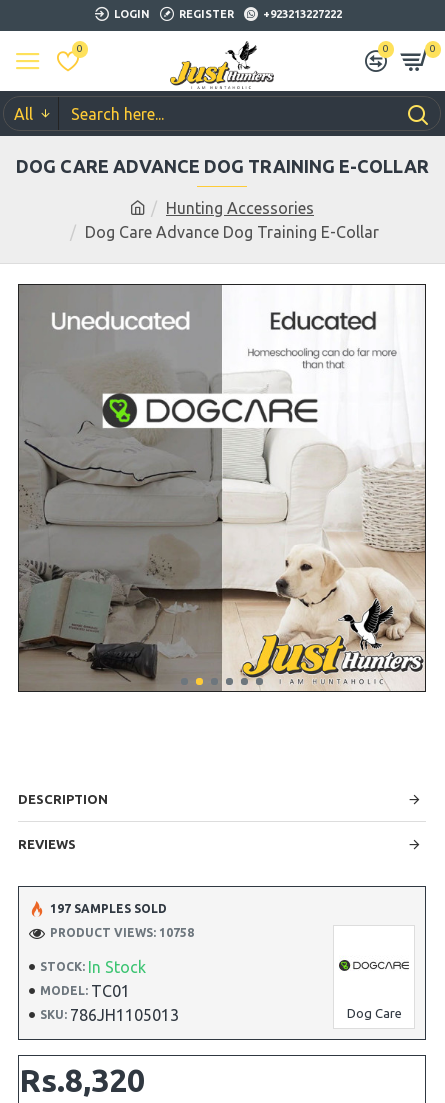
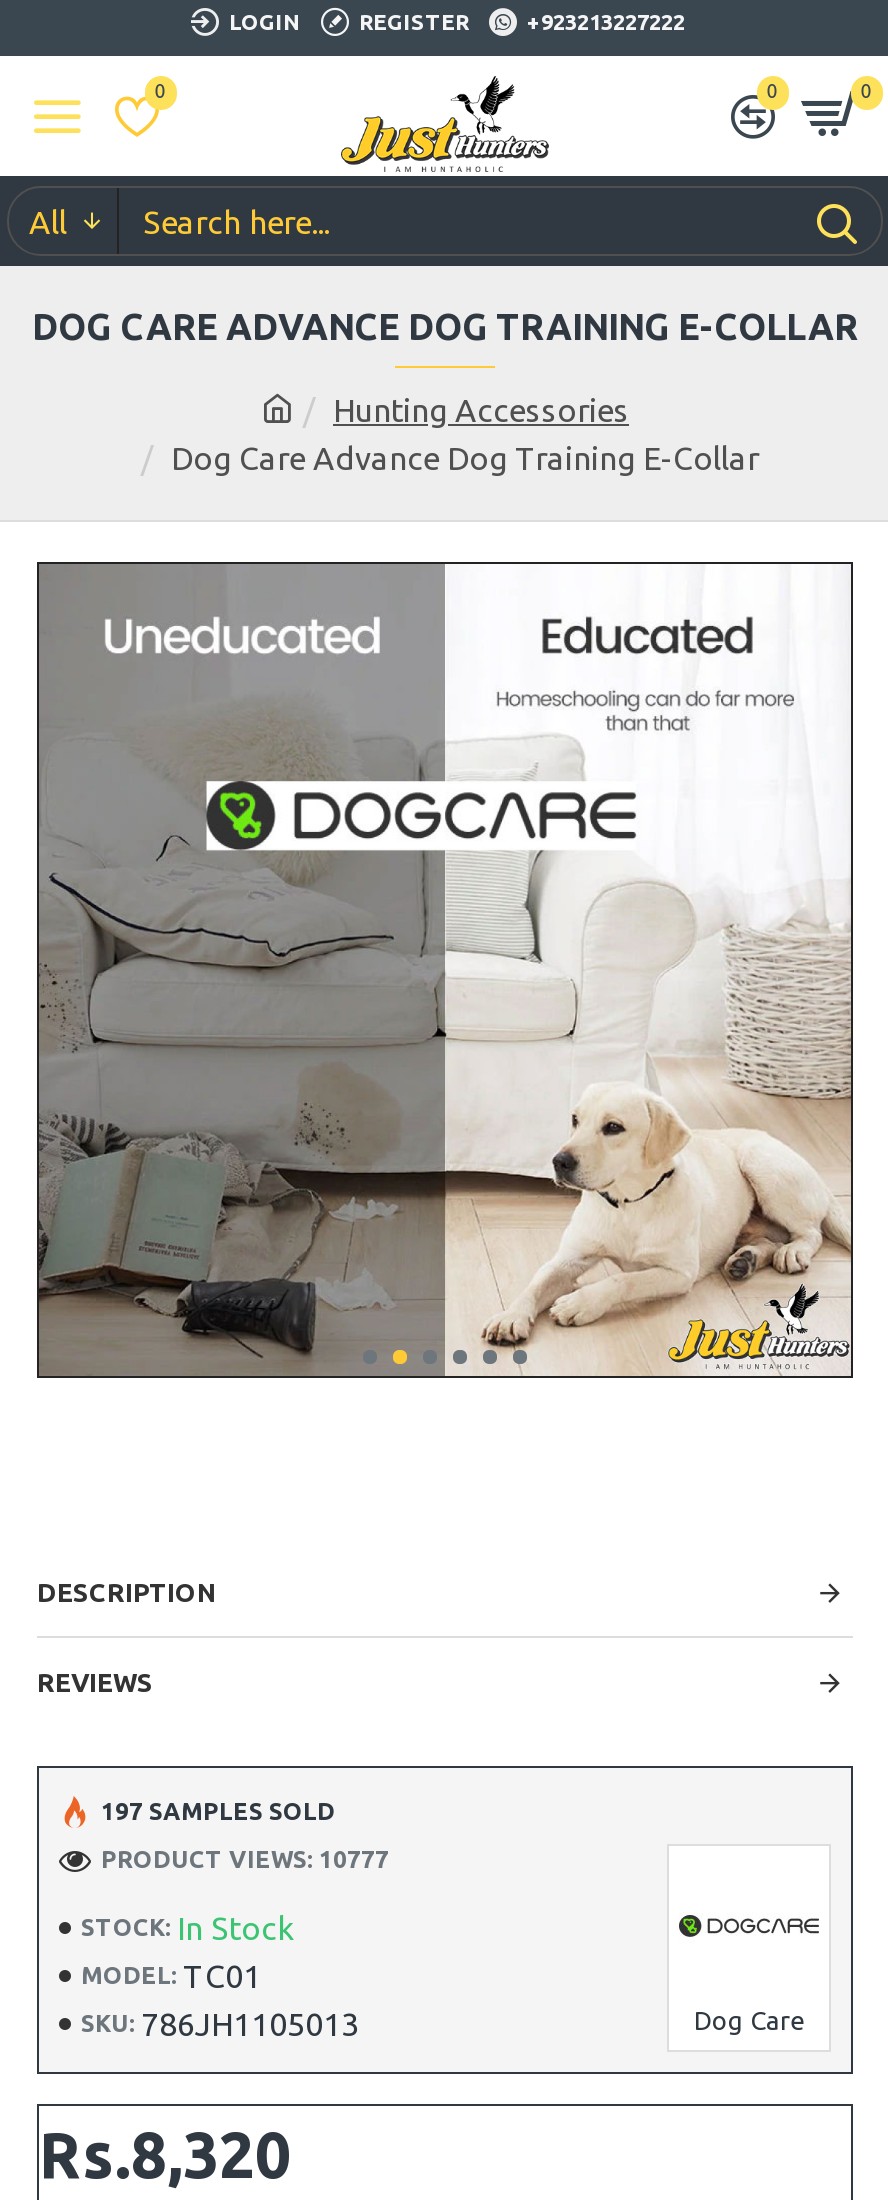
- [image]
+ [image]

- PRODUCT VIEWS: 10758
+ PRODUCT VIEWS: 10777
